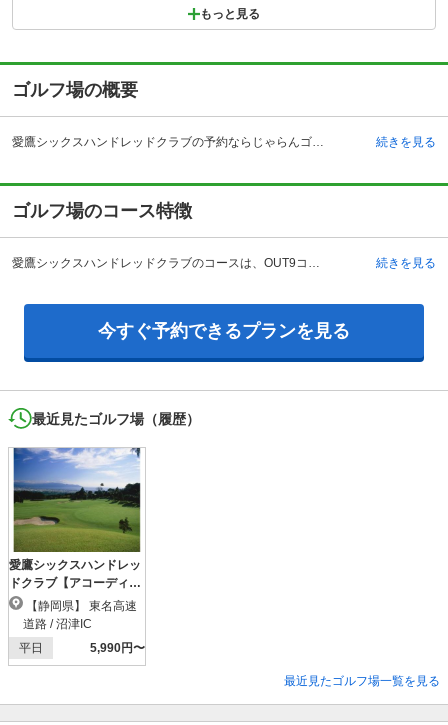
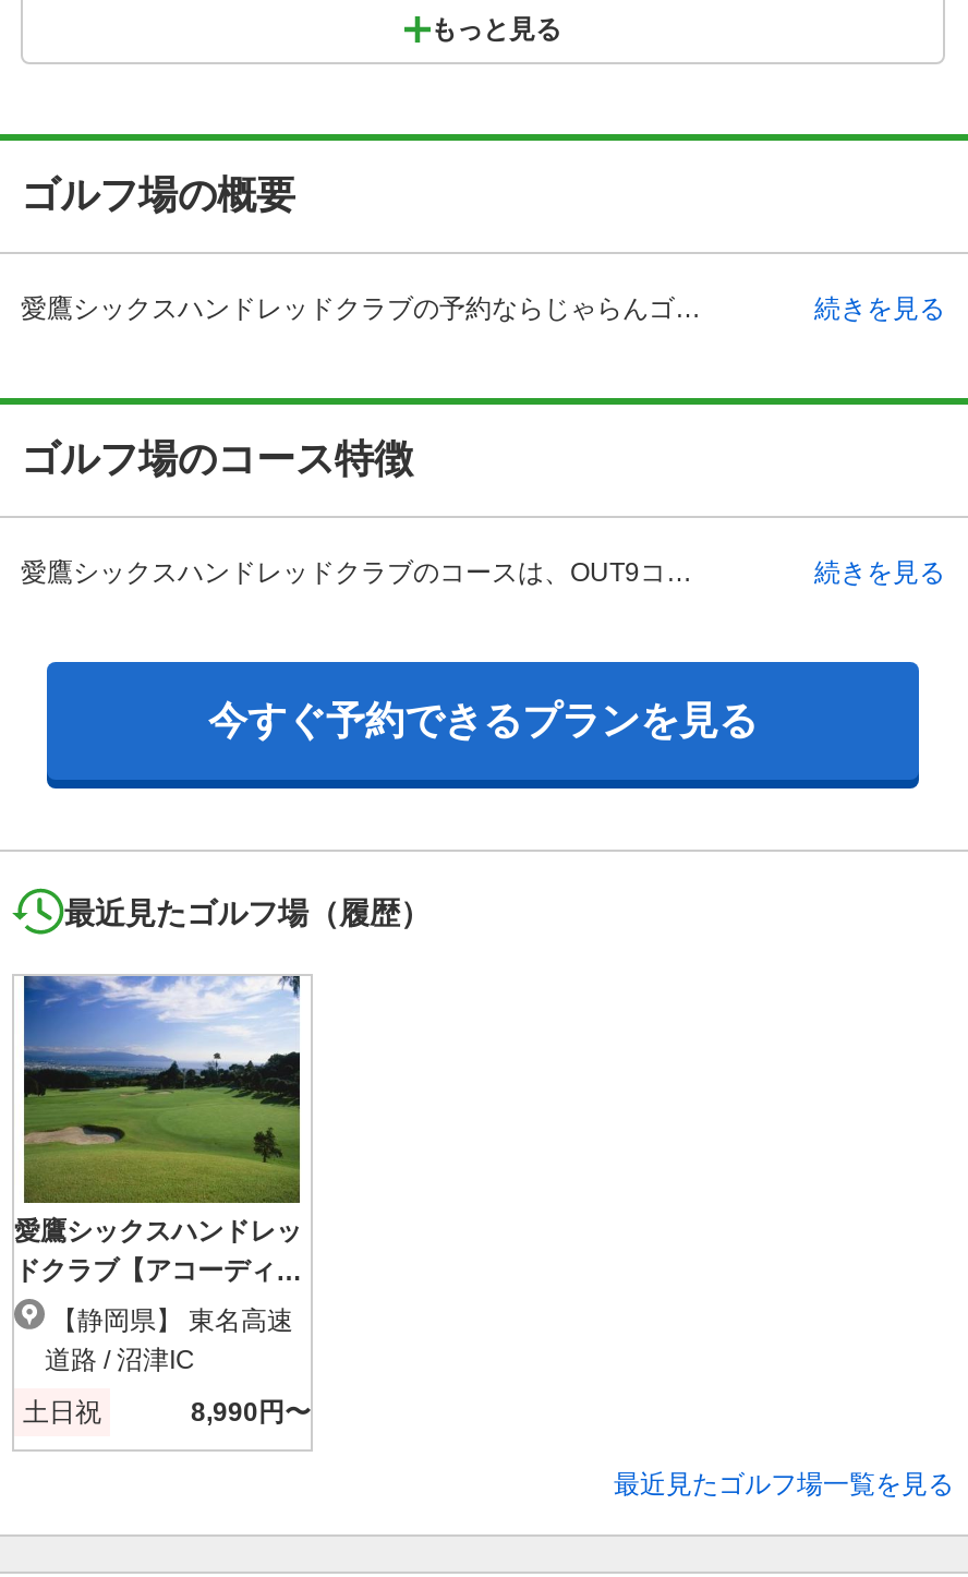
- 平日
- 5,990円〜
+ 土日祝
+ 8,990円〜
